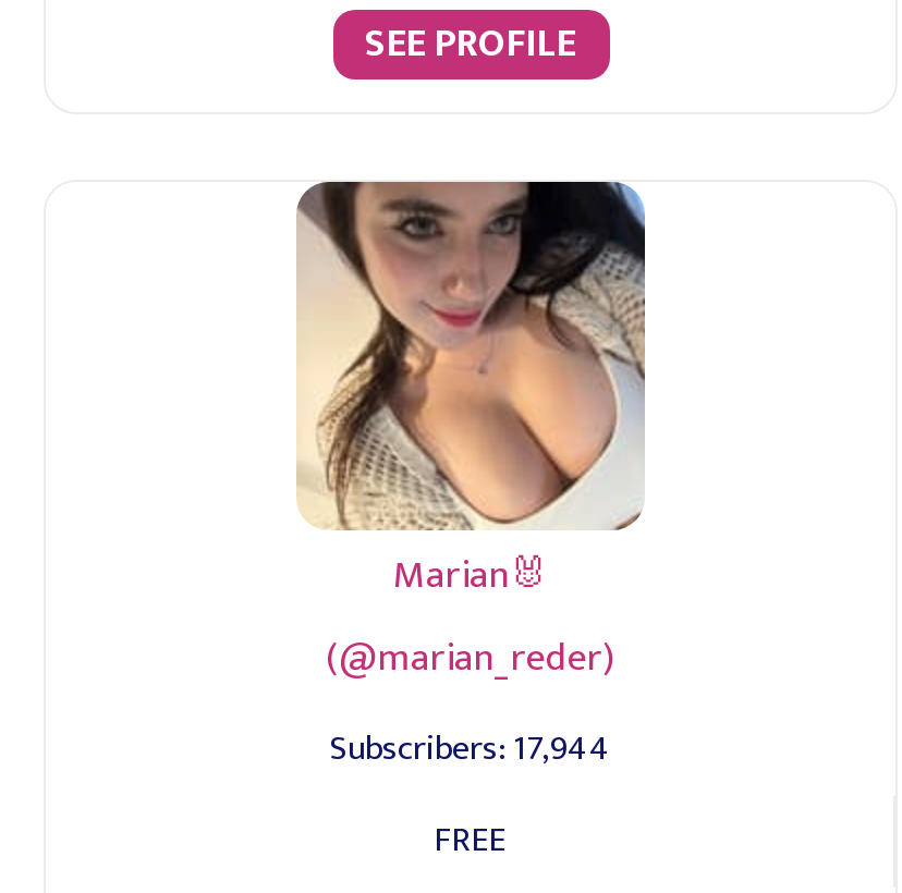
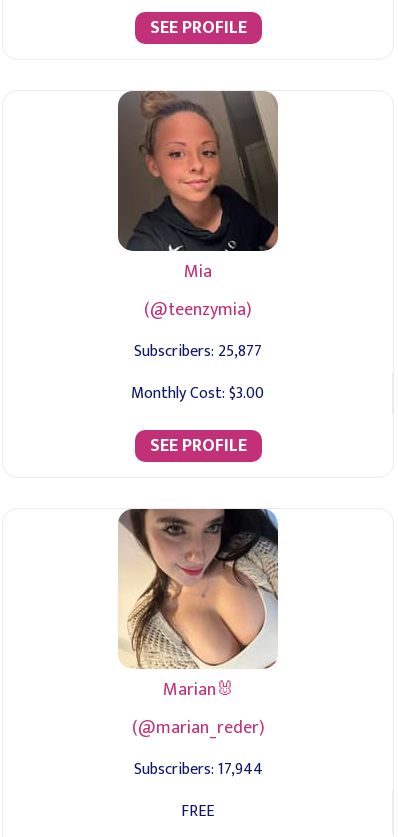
+ [image]
+ Mia
+ (@teenzymia)
+ Subscribers: 25,877
+ SEE PROFILE

+ Monthly Cost: $3.00
